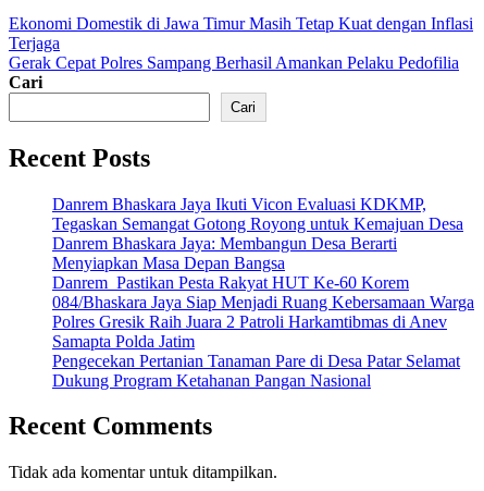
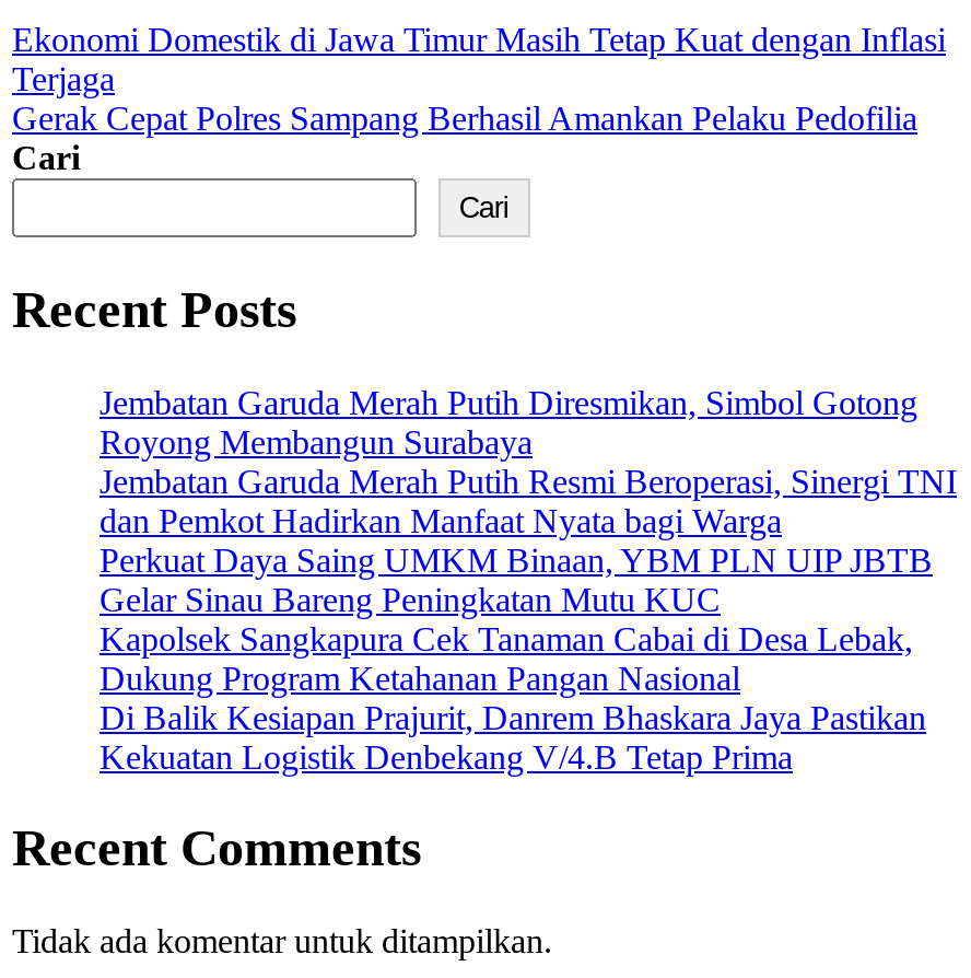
- Danrem Bhaskara Jaya Ikuti Vicon Evaluasi KDKMP,
- Tegaskan Semangat Gotong Royong untuk Kemajuan Desa
- Danrem Bhaskara Jaya: Membangun Desa Berarti
- Menyiapkan Masa Depan Bangsa
- Danrem Pastikan Pesta Rakyat HUT Ke-60 Korem
- 084/Bhaskara Jaya Siap Menjadi Ruang Kebersamaan Warga
- Polres Gresik Raih Juara 2 Patroli Harkamtibmas di Anev
- Samapta Polda Jatim
- Pengecekan Pertanian Tanaman Pare di Desa Patar Selamat
+ Jembatan Garuda Merah Putih Diresmikan, Simbol Gotong
+ Royong Membangun Surabaya
+ Jembatan Garuda Merah Putih Resmi Beroperasi, Sinergi TNI
+ dan Pemkot Hadirkan Manfaat Nyata bagi Warga
+ Perkuat Daya Saing UMKM Binaan, YBM PLN UIP JBTB
+ Gelar Sinau Bareng Peningkatan Mutu KUC
+ Kapolsek Sangkapura Cek Tanaman Cabai di Desa Lebak,

moved up: Dukung Program Ketahanan Pangan Nasional

+ Di Balik Kesiapan Prajurit, Danrem Bhaskara Jaya Pastikan
+ Kekuatan Logistik Denbekang V/4.B Tetap Prima
